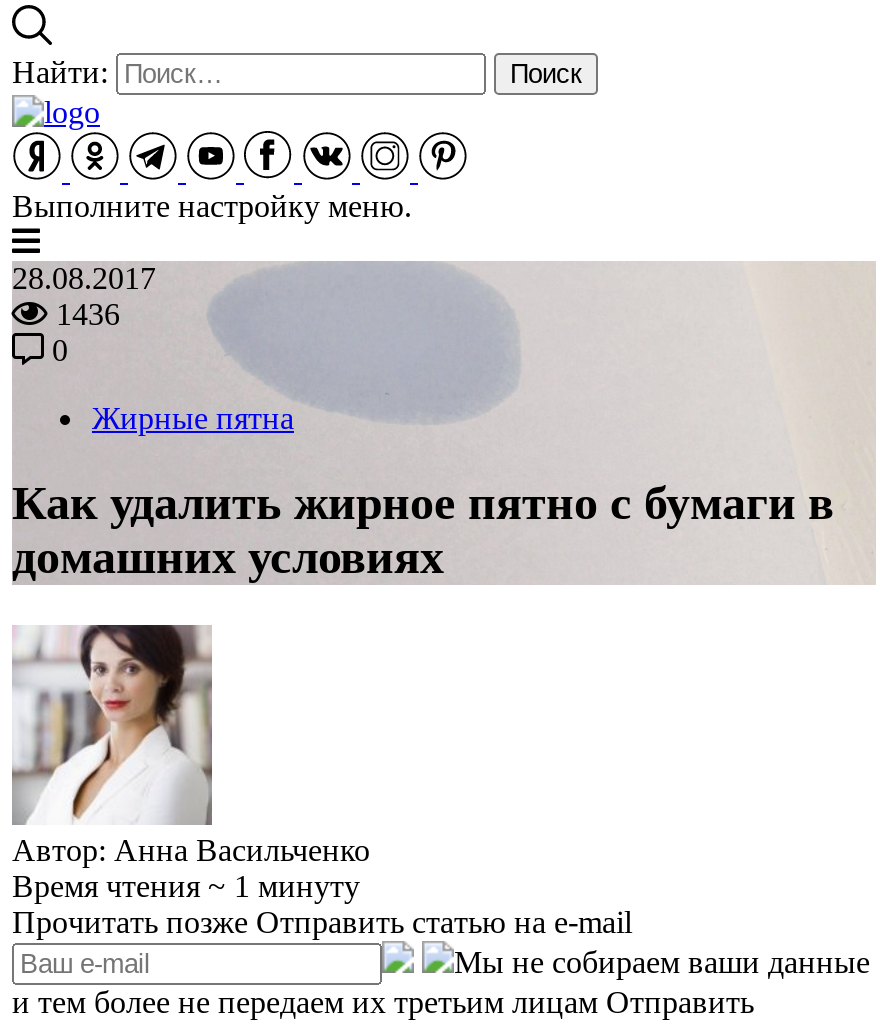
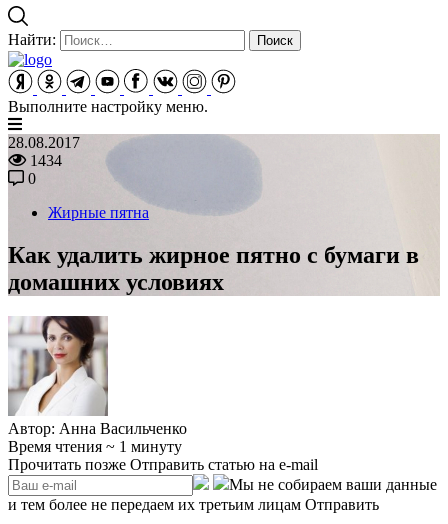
- 1436
+ 1434
